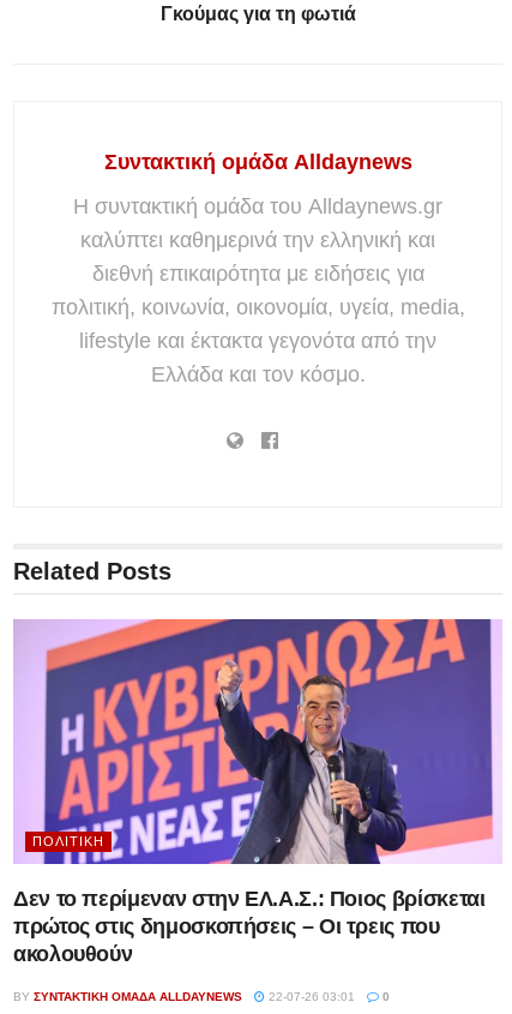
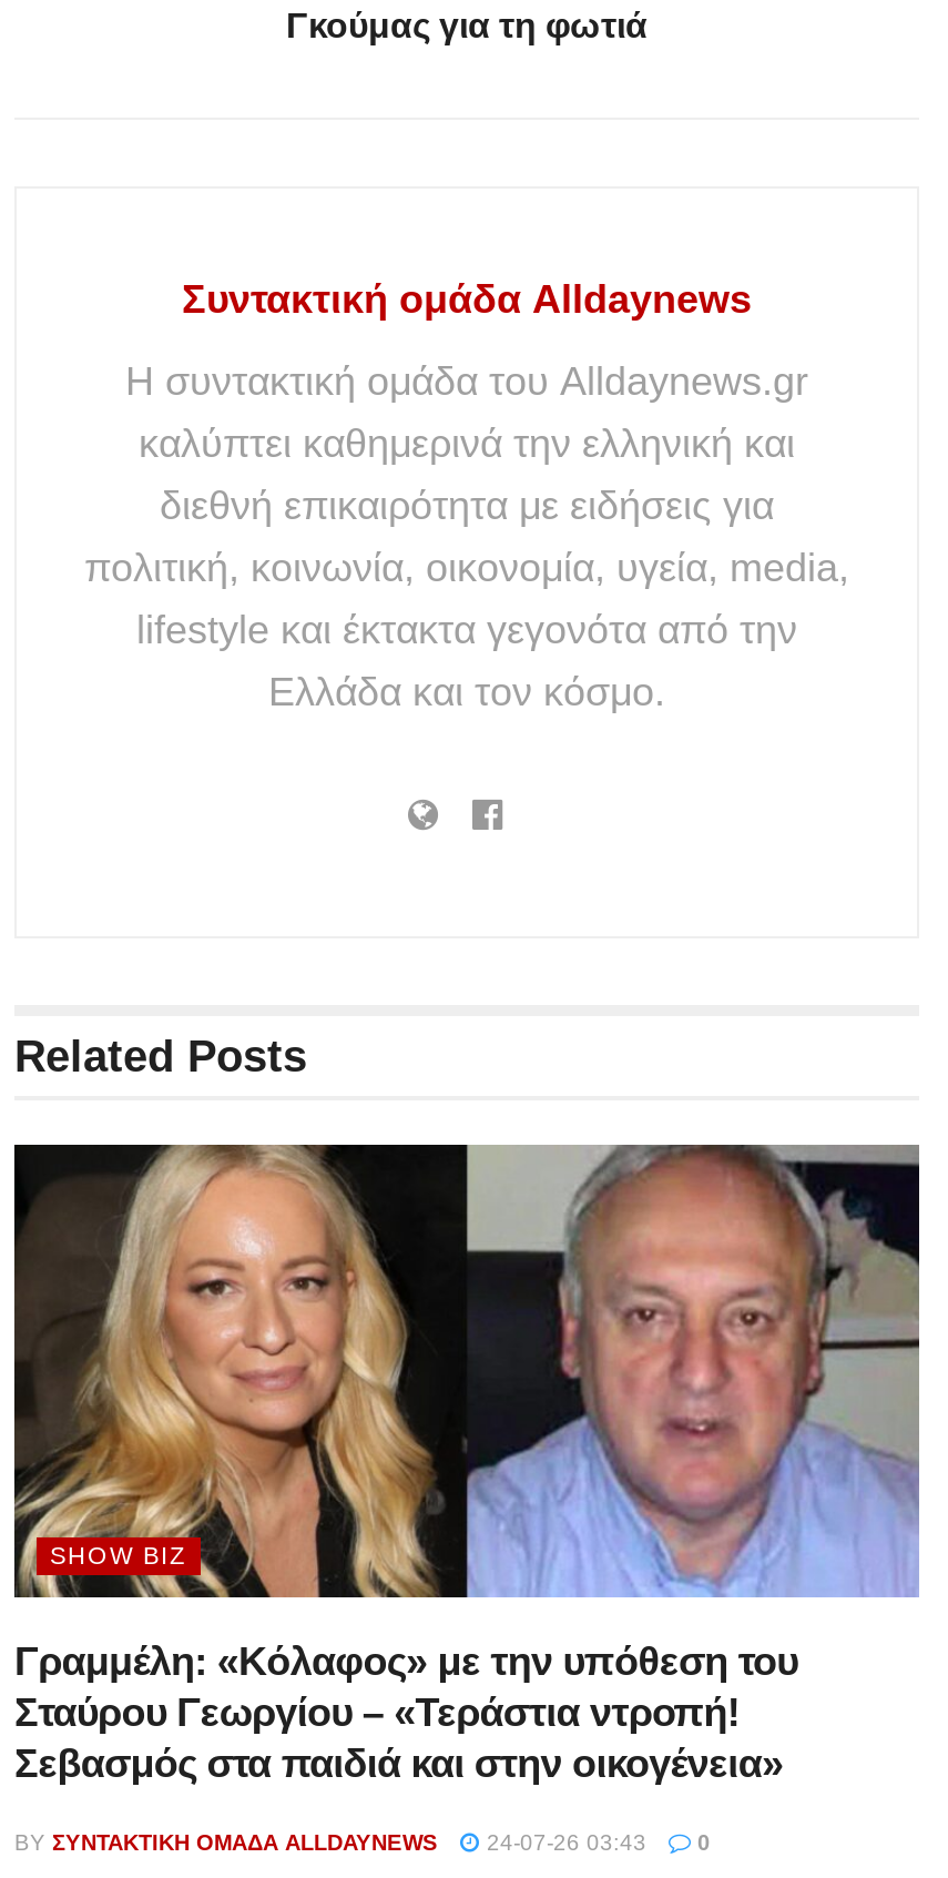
- [image]
- ΠΟΛΙΤΙΚΉ
+ [image]
+ SHOW BIZ

- Δεν το περίμεναν στην ΕΛ.Α.Σ.: Ποιος βρίσκεται
- πρώτος στις δημοσκοπήσεις – Οι τρεις που
- ακολουθούν
+ Γραμμέλη: «Κόλαφος» με την υπόθεση του
+ Σταύρου Γεωργίου – «Τεράστια ντροπή!
+ Σεβασμός στα παιδιά και στην οικογένεια»

- BY ΣΥΝΤΑΚΤΙΚΉ ΟΜΆΔΑ ALLDAYNEWS 22-07-26 03:01 0
+ BY ΣΥΝΤΑΚΤΙΚΉ ΟΜΆΔΑ ALLDAYNEWS 24-07-26 03:43 0
